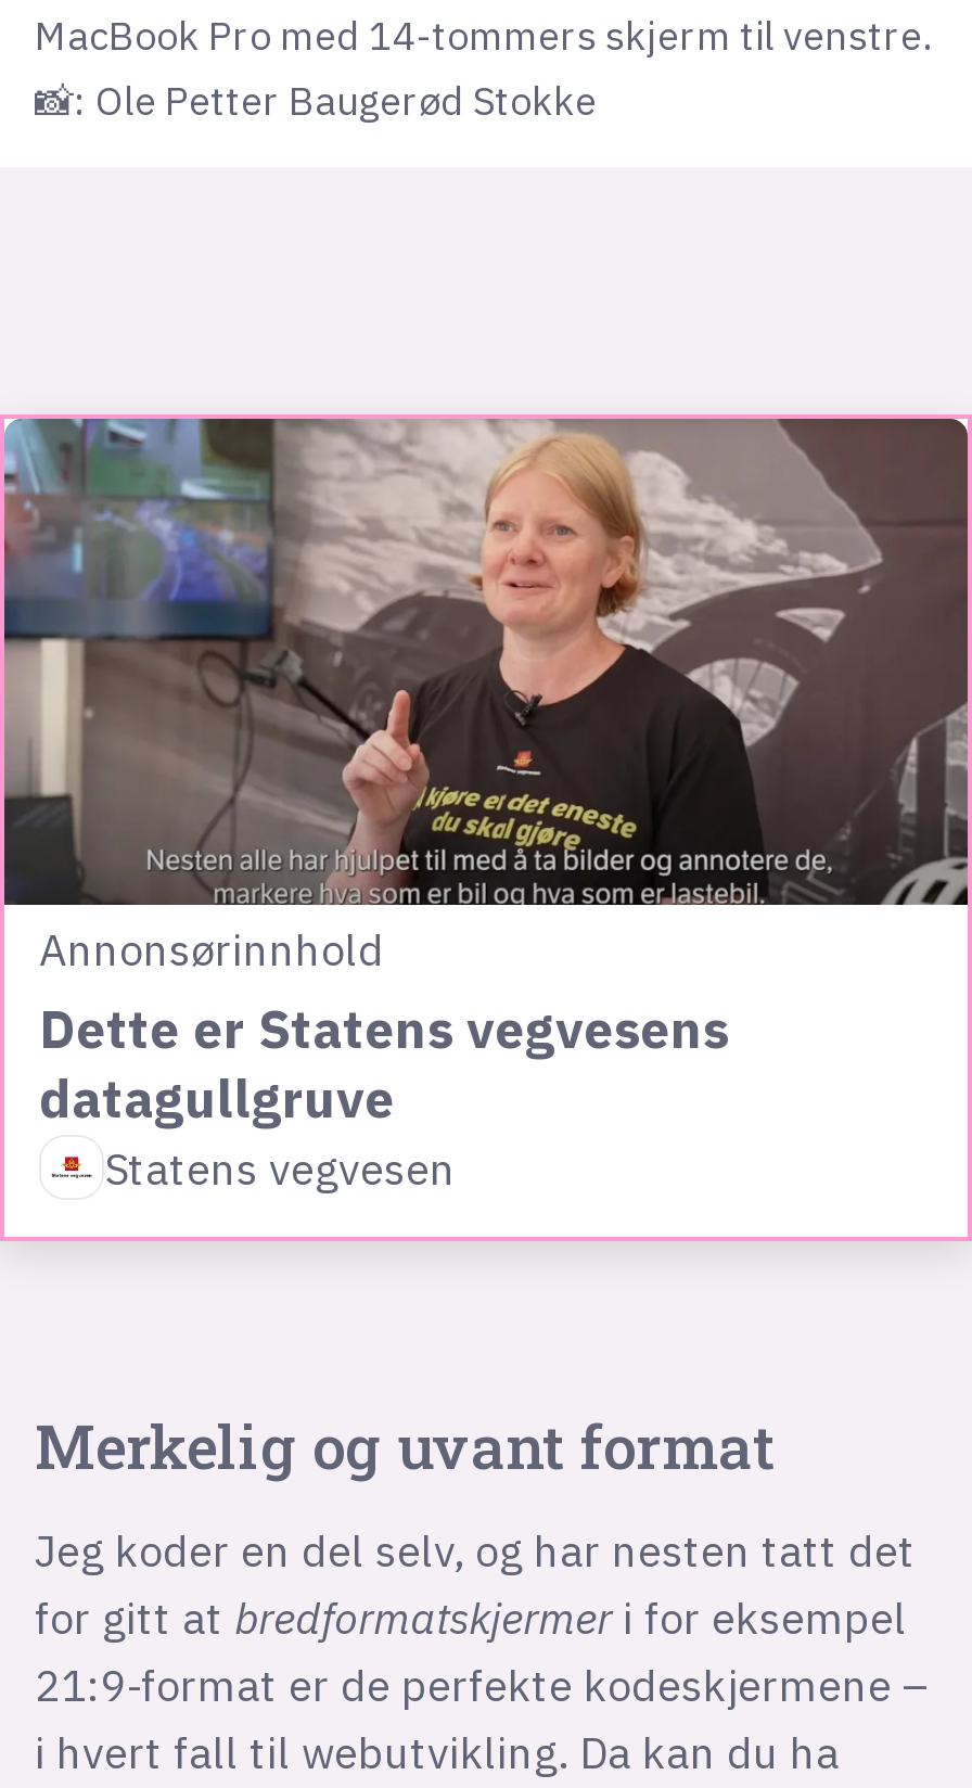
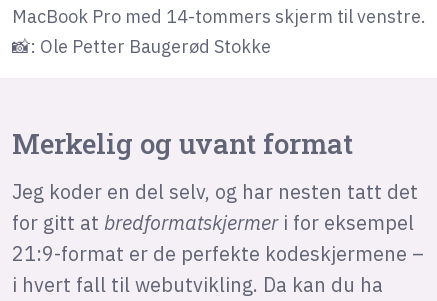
- [image]
- Annonsørinnhold
- Dette er Statens vegvesens
- datagullgruve
- Statens vegvesen
